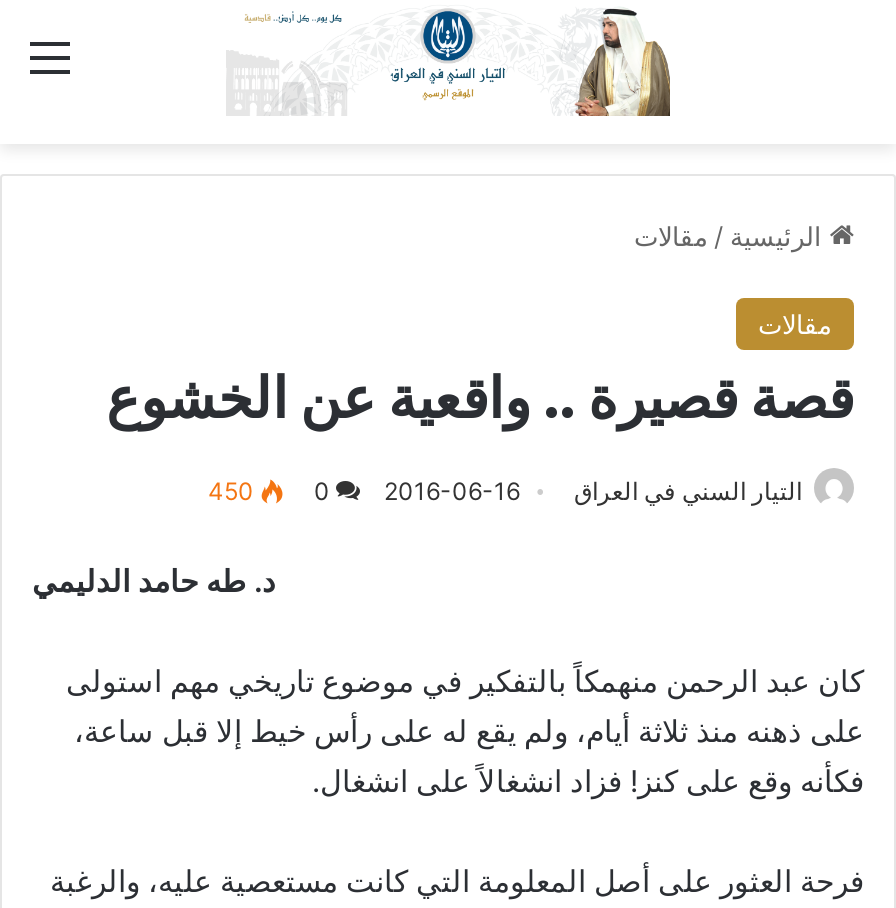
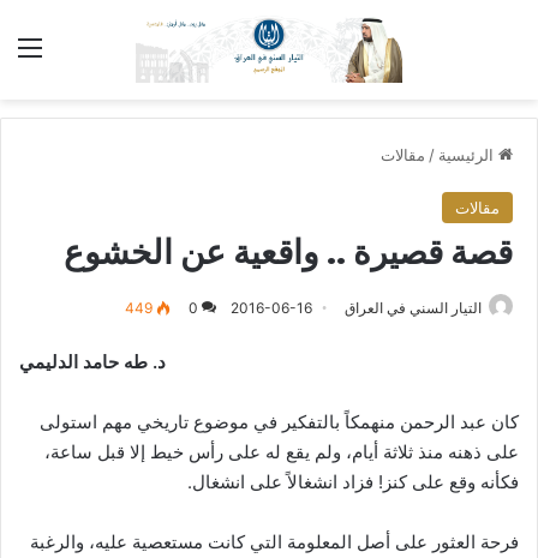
- التيار السني في العراق 2016-06-16 0 450
+ التيار السني في العراق 2016-06-16 0 449
